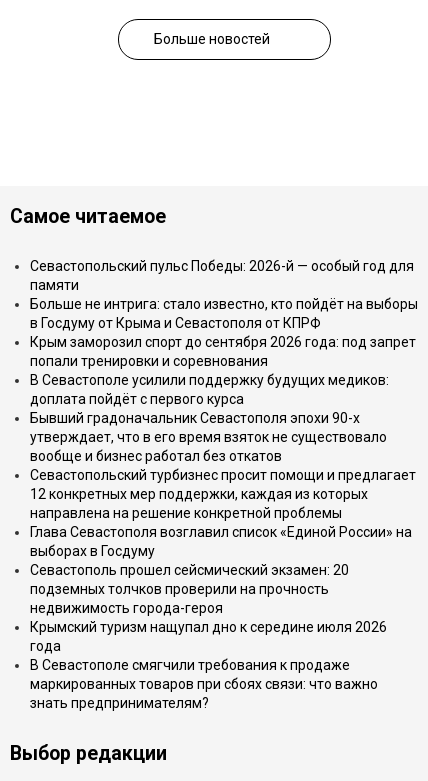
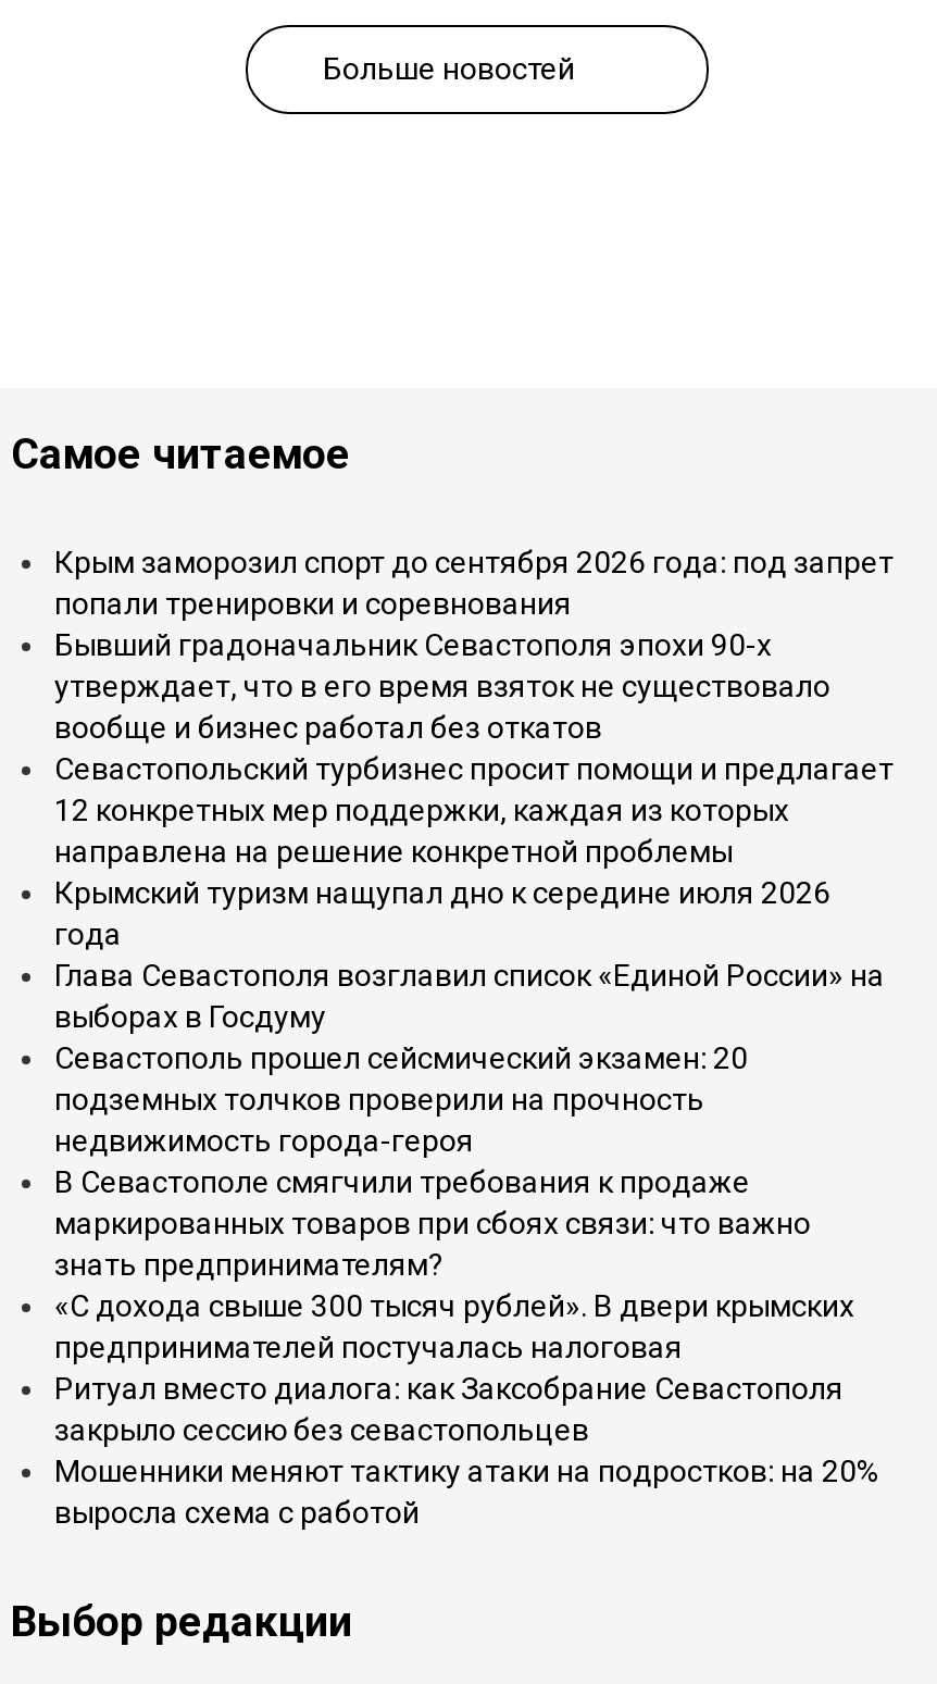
- Севастопольский пульс Победы: 2026-й — особый год для
- памяти
- Больше не интрига: стало известно, кто пойдёт на выборы
- в Госдуму от Крыма и Севастополя от КПРФ

moved up: Крым заморозил спорт до сентября 2026 года: под запрет | попали тренировки и соревнования

- В Севастополе усилили поддержку будущих медиков:
- доплата пойдёт с первого курса

moved up: Бывший градоначальник Севастополя эпохи 90-х | утверждает, что в его время взяток не существовало | вообще и бизнес работал без откатов | Севастопольский турбизнес просит помощи и предлагает | 12 конкретных мер поддержки, каждая из которых | направлена на решение конкретной проблемы

moved up: Глава Севастополя возглавил список «Единой России» на | выборах в Госдуму | Севастополь прошел сейсмический экзамен: 20 | подземных толчков проверили на прочность | недвижимость города-героя

moved up: Крымский туризм нащупал дно к середине июля 2026 | года

moved up: В Севастополе смягчили требования к продаже | маркированных товаров при сбоях связи: что важно | знать предпринимателям?

+ «С дохода свыше 300 тысяч рублей». В двери крымских
+ предпринимателей постучалась налоговая
+ Ритуал вместо диалога: как Заксобрание Севастополя
+ закрыло сессию без севастопольцев
+ Мошенники меняют тактику атаки на подростков: на 20%
+ выросла схема с работой
